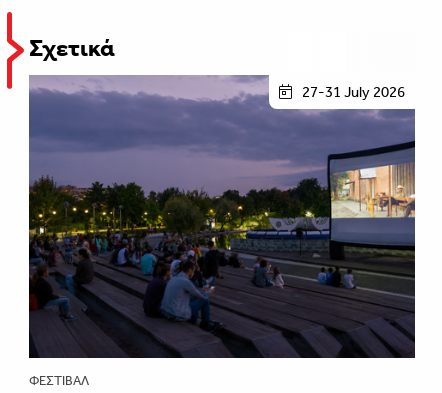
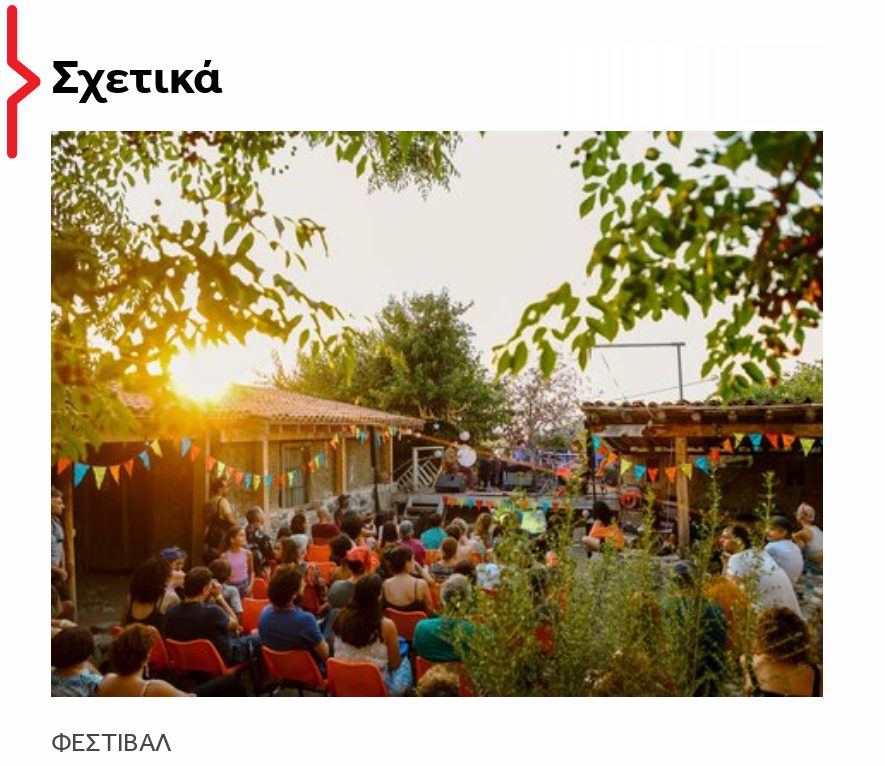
- [image]
+ [image]

- 27-31 July 2026
